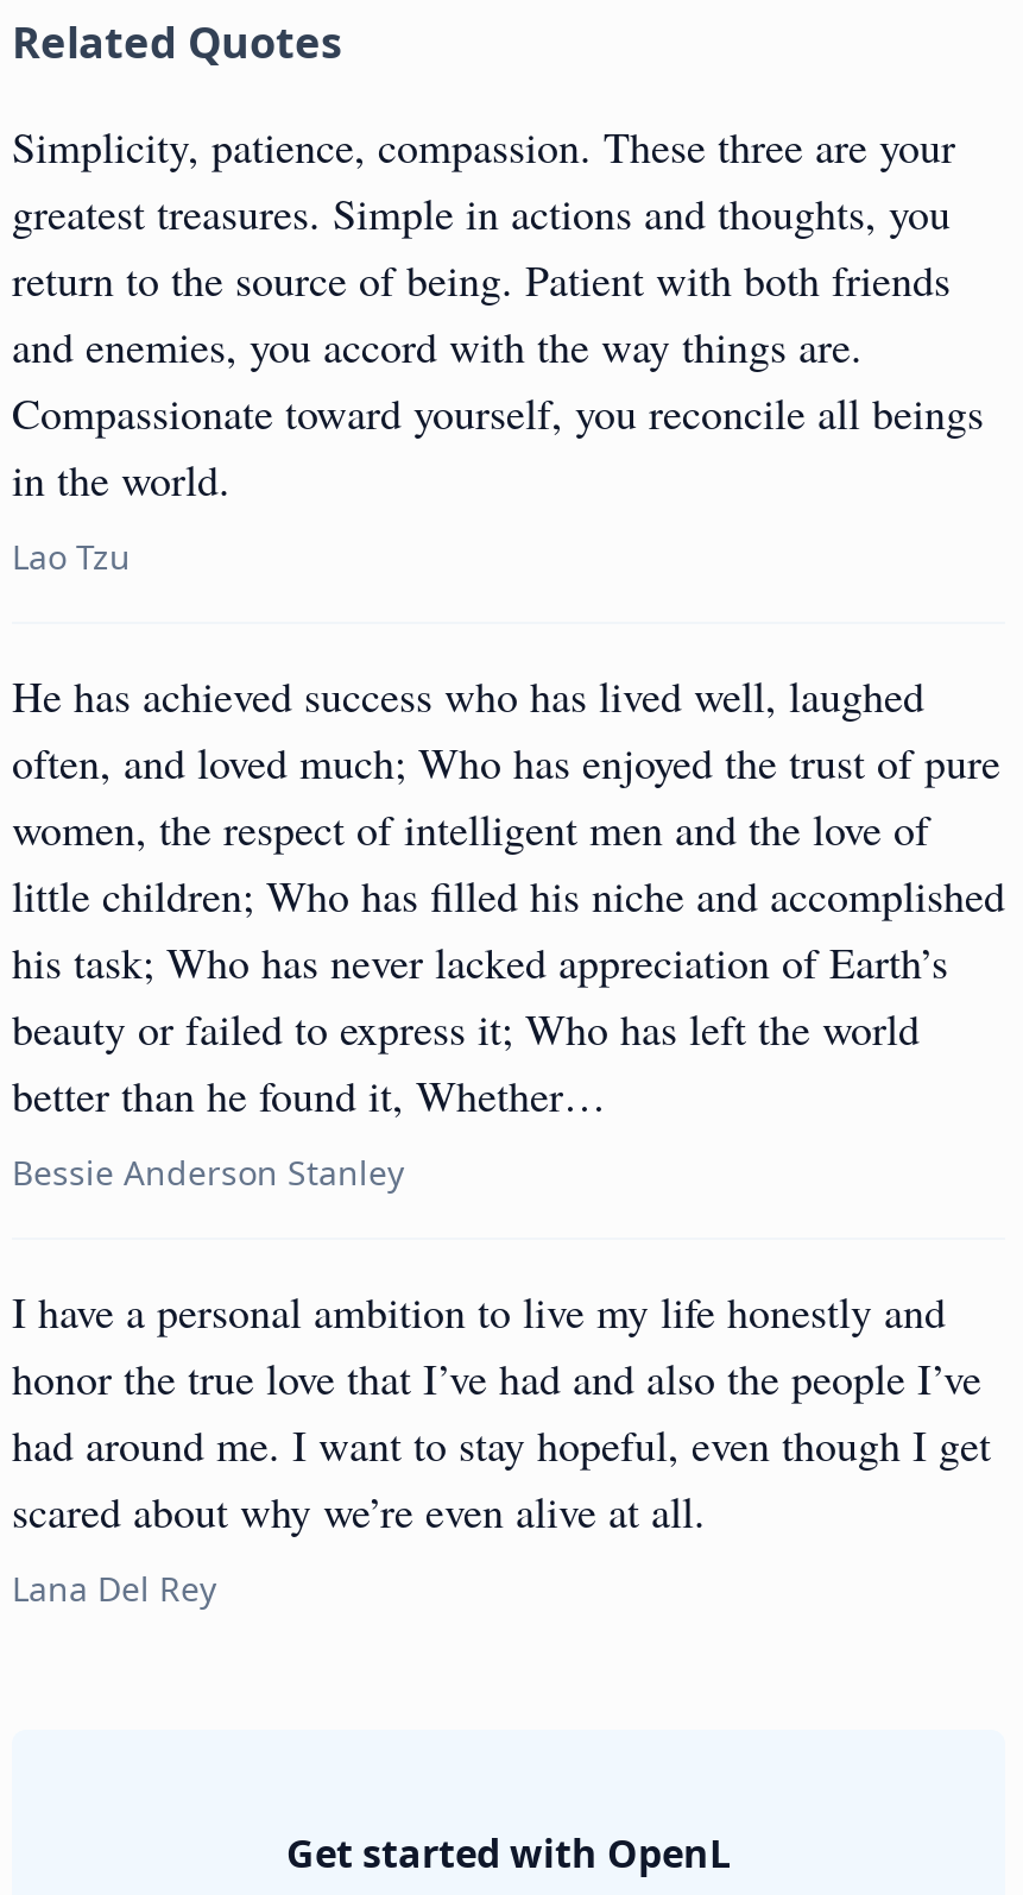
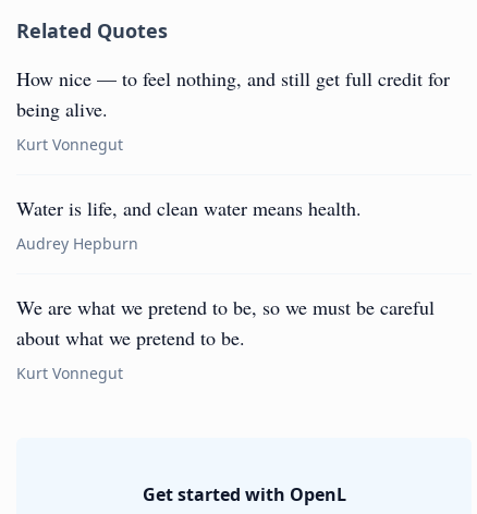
- Simplicity, patience, compassion. These three are your
- greatest treasures. Simple in actions and thoughts, you
- return to the source of being. Patient with both friends
- and enemies, you accord with the way things are.
- Compassionate toward yourself, you reconcile all beings
- in the world.
+ How nice — to feel nothing, and still get full credit for
+ being alive.

- Lao Tzu
+ Kurt Vonnegut

- He has achieved success who has lived well, laughed
- often, and loved much; Who has enjoyed the trust of pure
- women, the respect of intelligent men and the love of
- little children; Who has filled his niche and accomplished
- his task; Who has never lacked appreciation of Earth’s
- beauty or failed to express it; Who has left the world
- better than he found it, Whether…
+ Water is life, and clean water means health.

- Bessie Anderson Stanley
+ Audrey Hepburn

- I have a personal ambition to live my life honestly and
- honor the true love that I’ve had and also the people I’ve
- had around me. I want to stay hopeful, even though I get
- scared about why we’re even alive at all.
+ We are what we pretend to be, so we must be careful
+ about what we pretend to be.

- Lana Del Rey
+ Kurt Vonnegut
